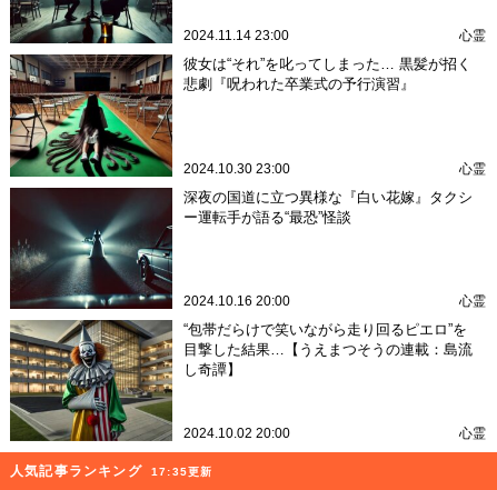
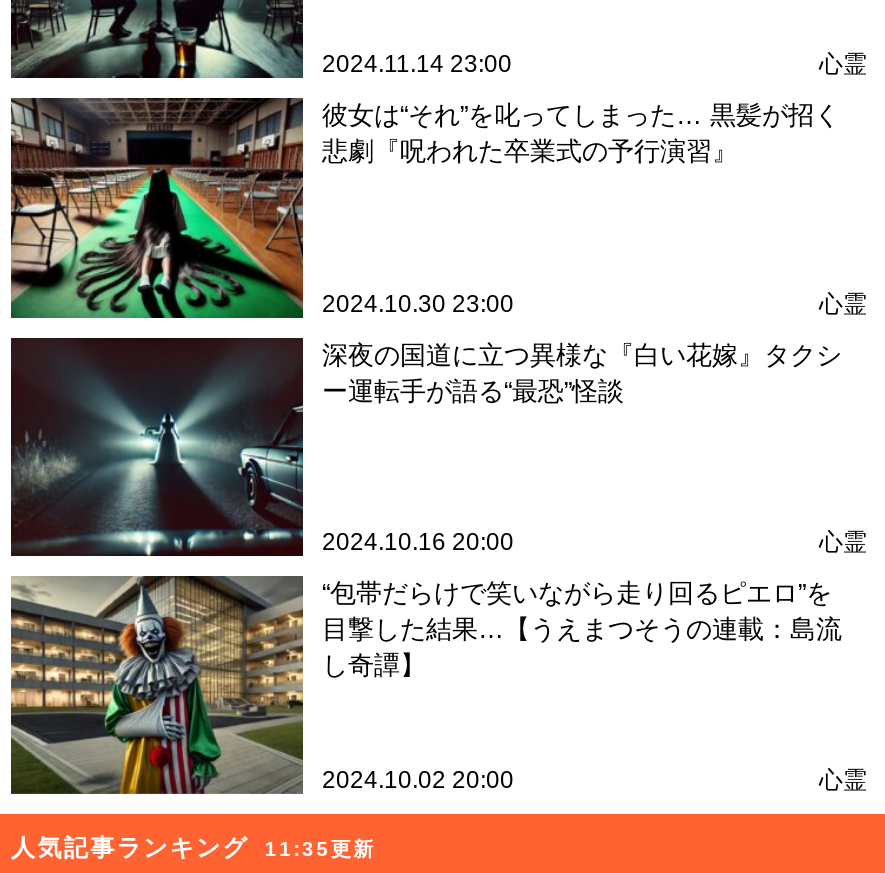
- 人気記事ランキング 17:35更新
+ 人気記事ランキング 11:35更新
